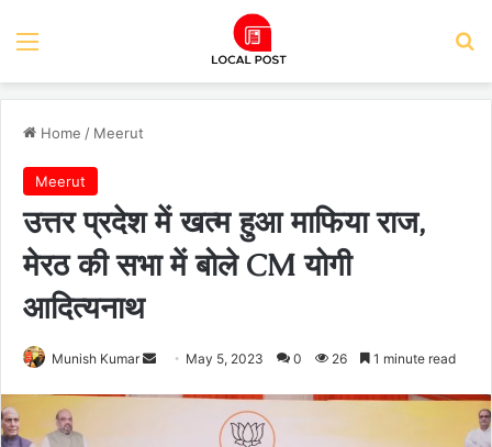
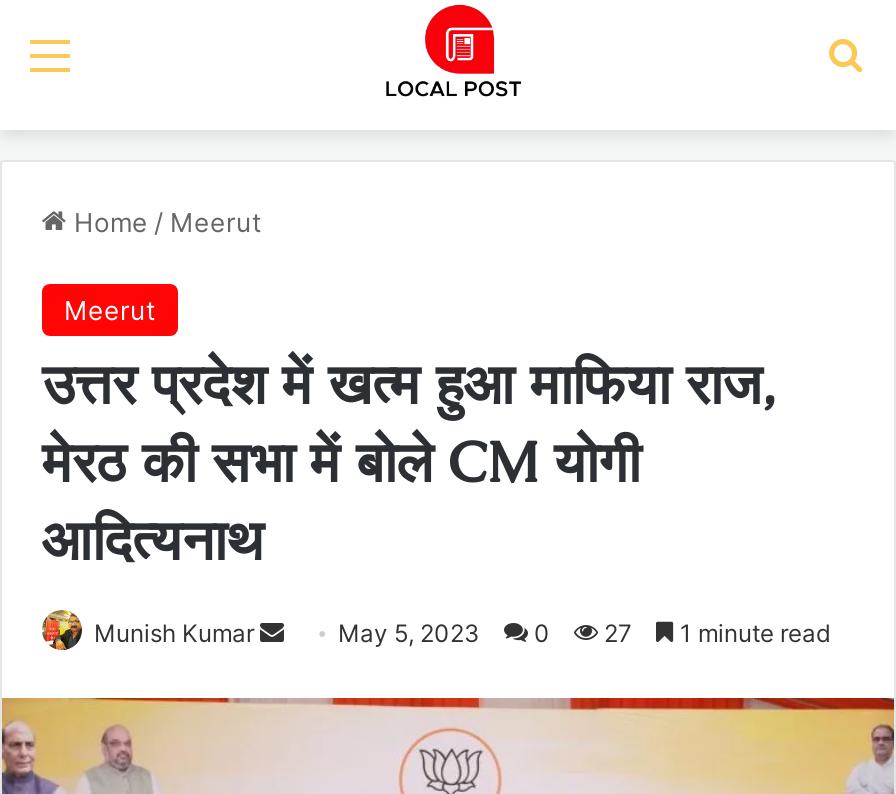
- 26
+ 27
